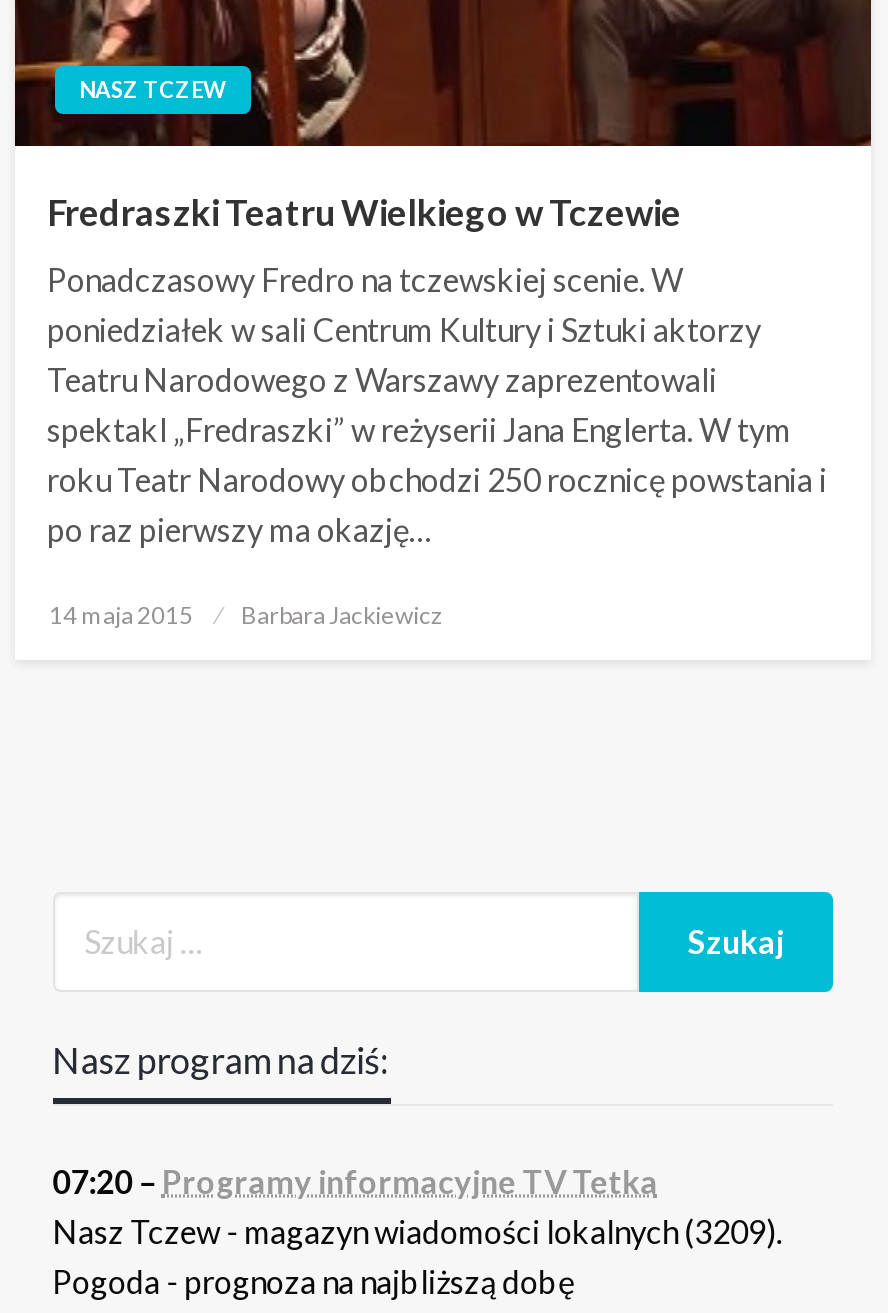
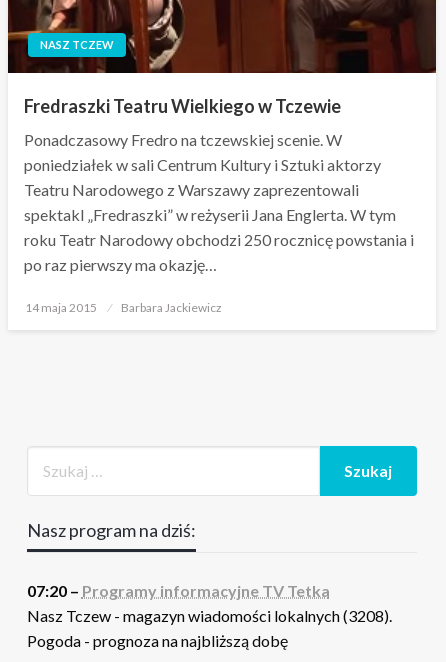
- Nasz Tczew - magazyn wiadomości lokalnych (3209).
+ Nasz Tczew - magazyn wiadomości lokalnych (3208).
